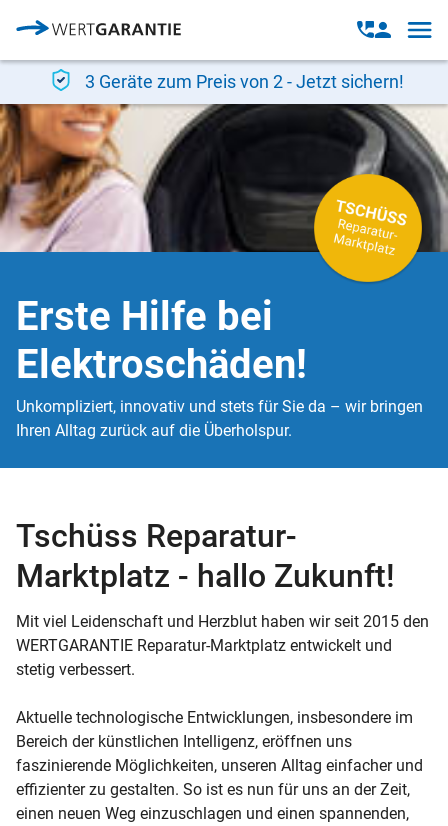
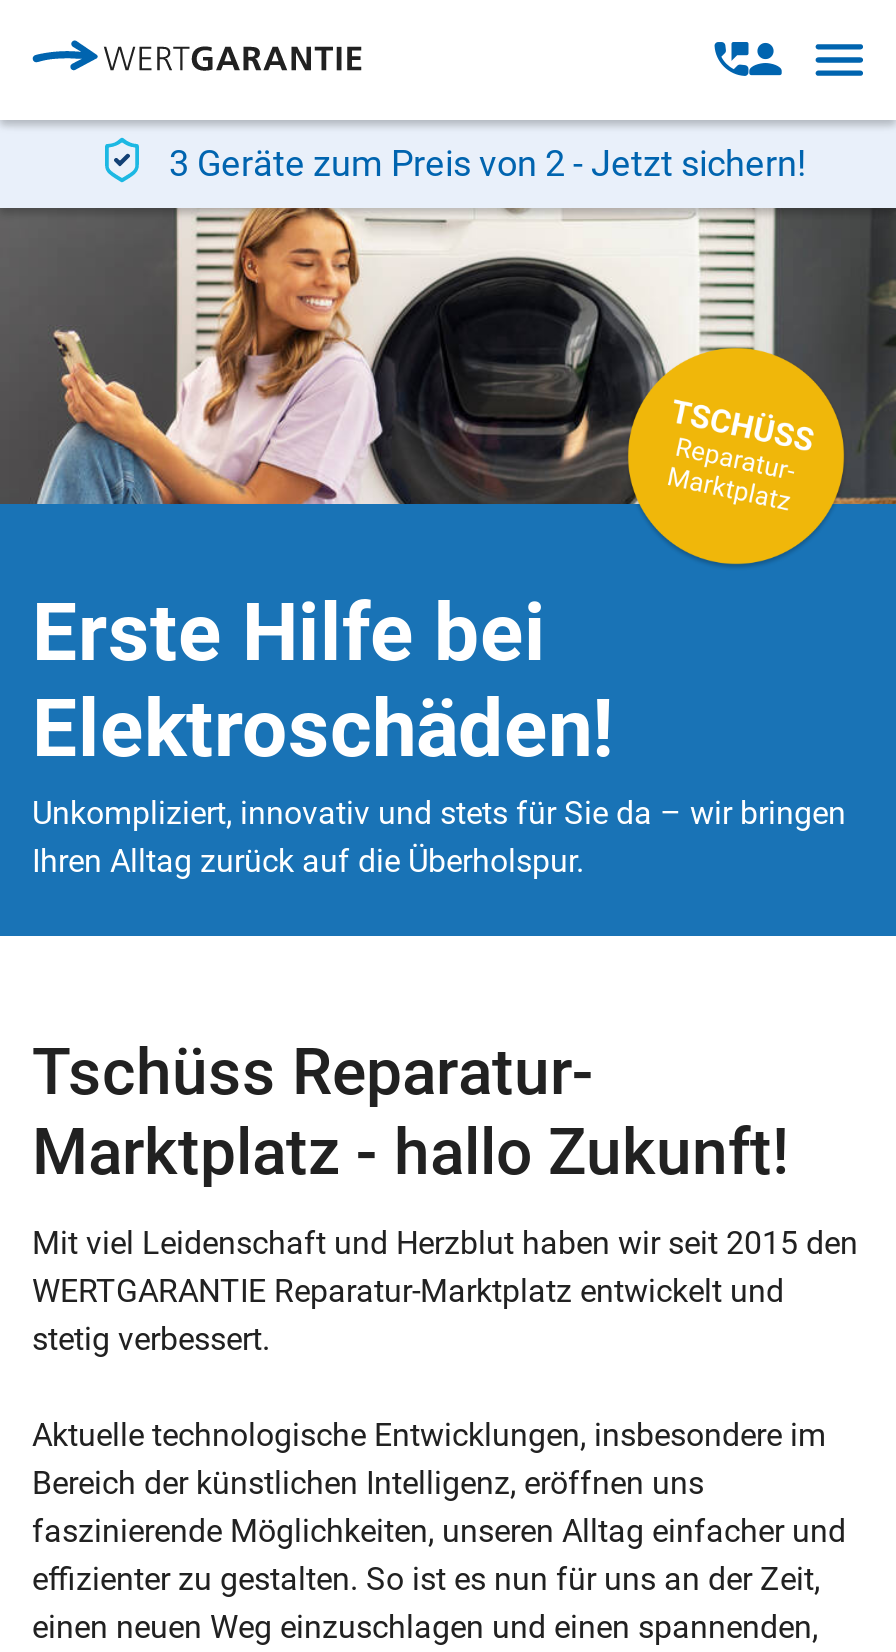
- [image]
+ [image]
